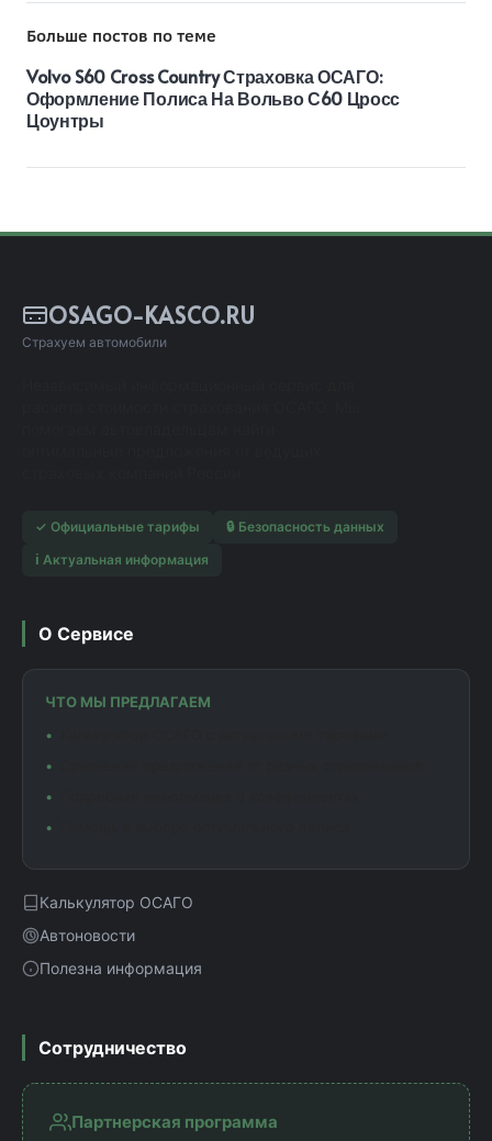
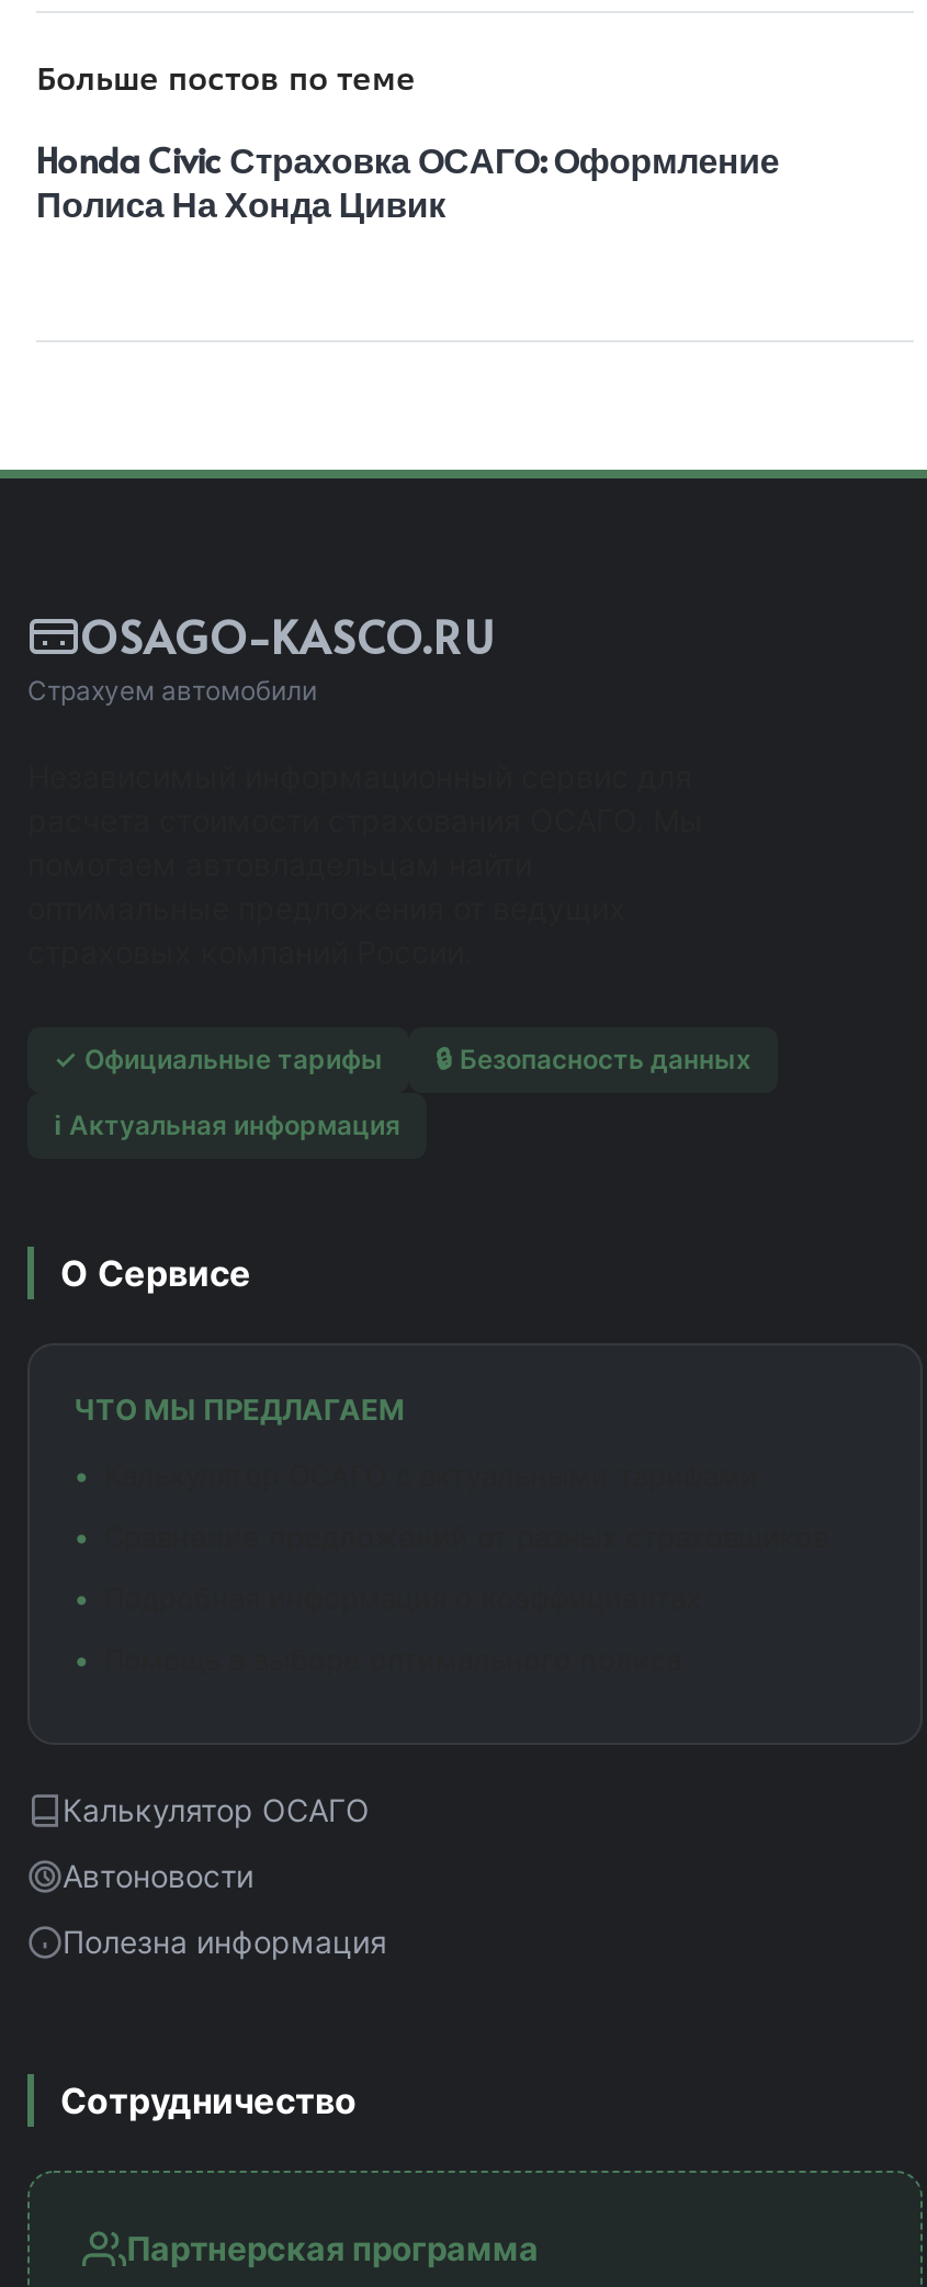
- Volvo S60 Cross Country Страховка ОСАГО:
- Оформление Полиса На Вольво С60 Цросс
- Цоунтры
+ Honda Civic Страховка ОСАГО: Оформление
+ Полиса На Хонда Цивик
